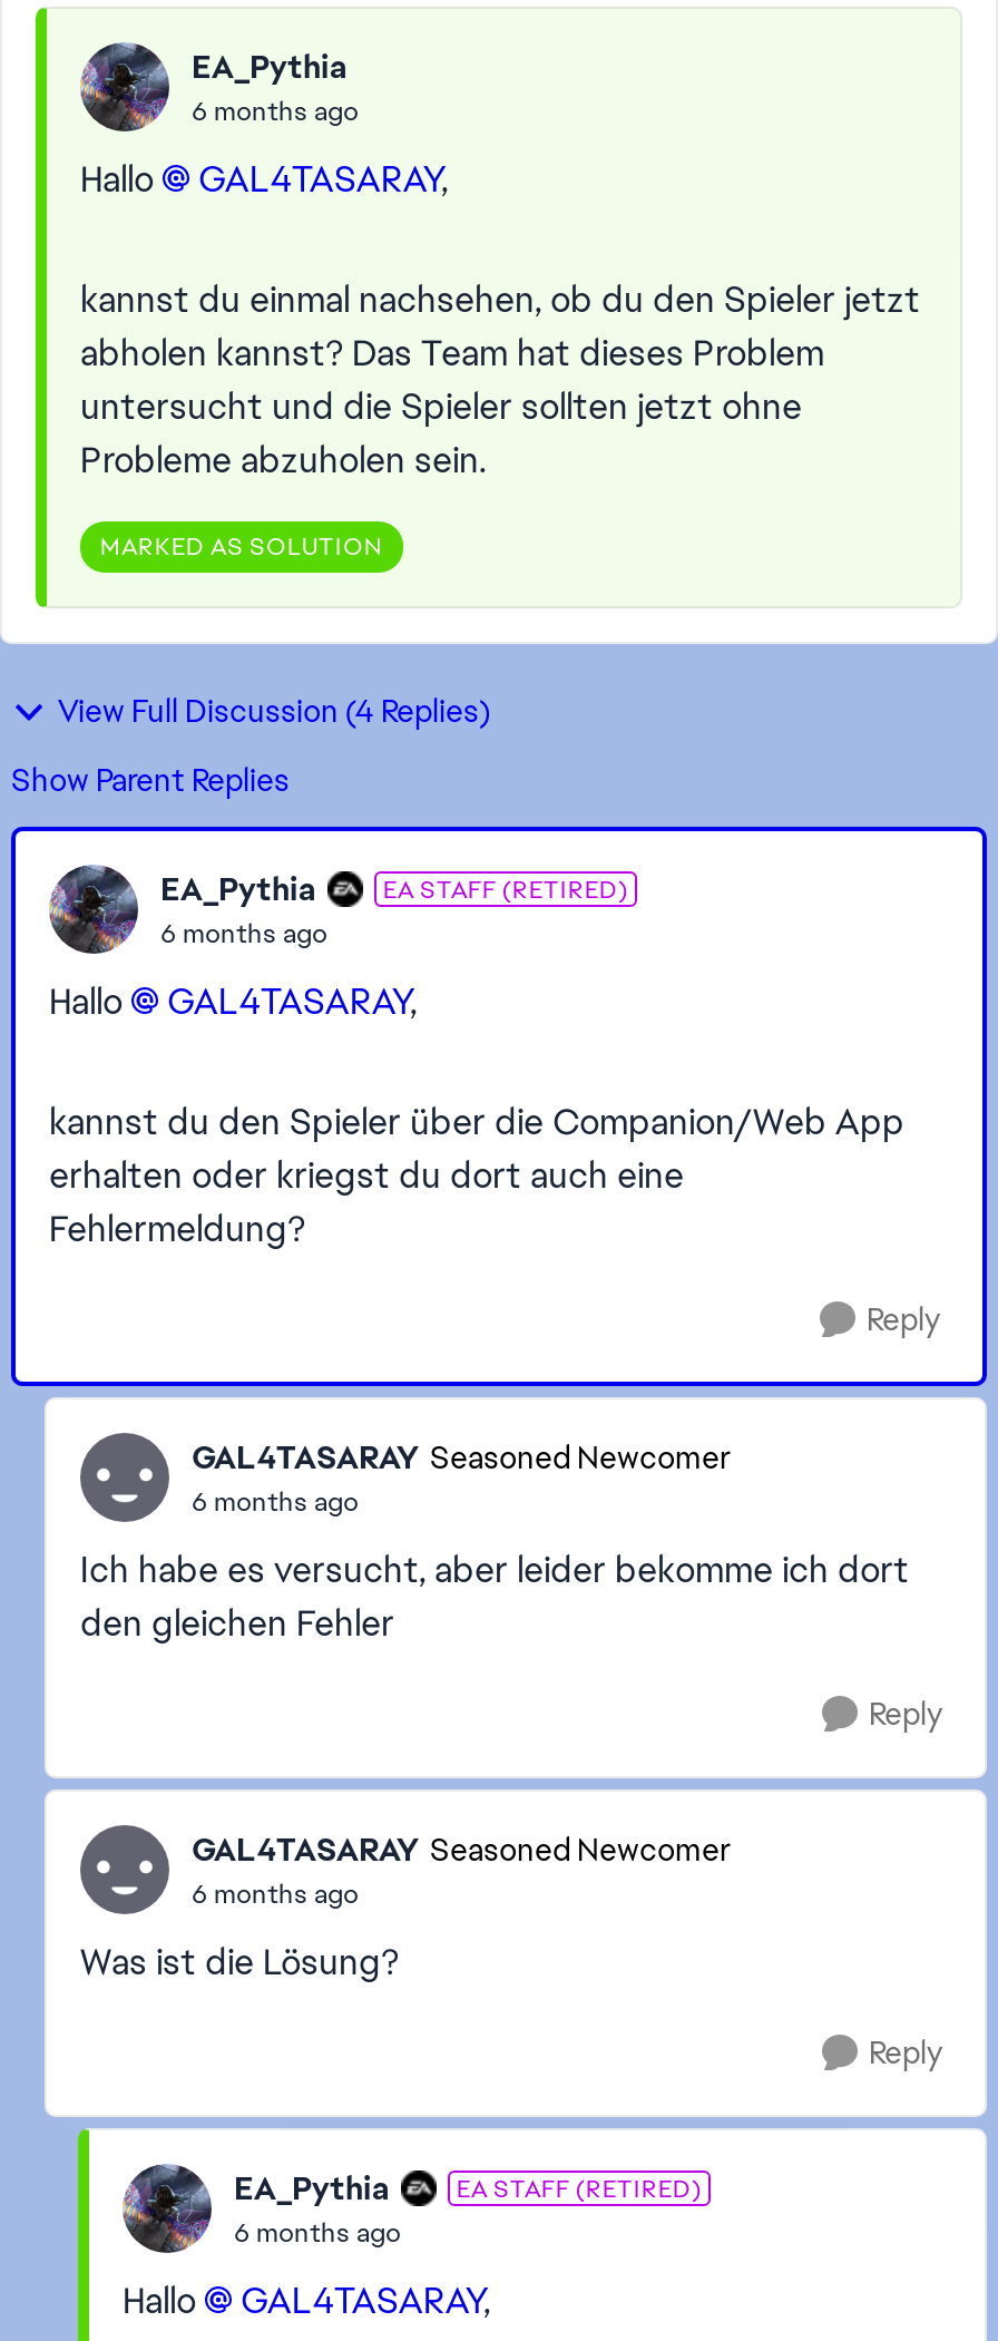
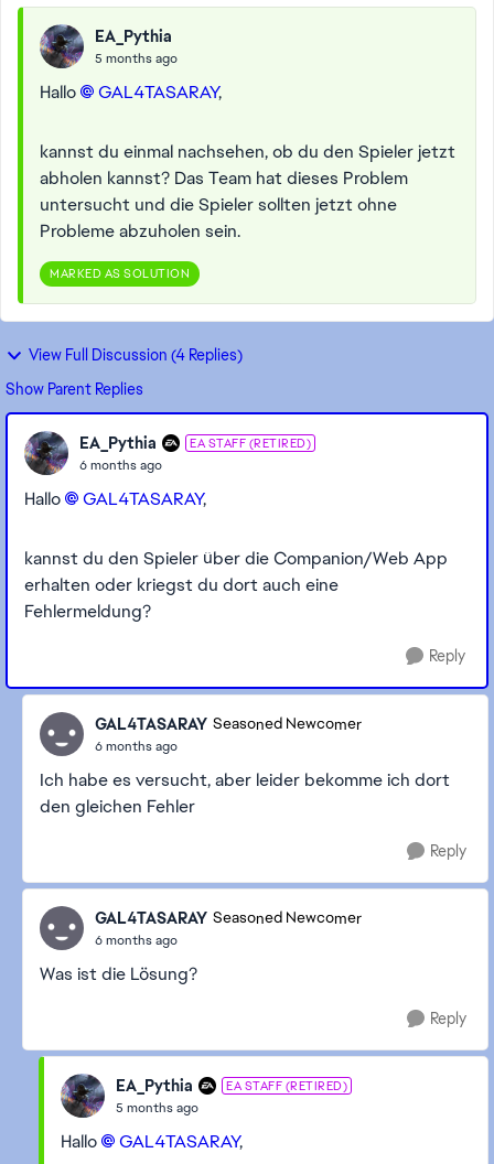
- 6 months ago
+ 5 months ago

- 6 months ago
+ 5 months ago
